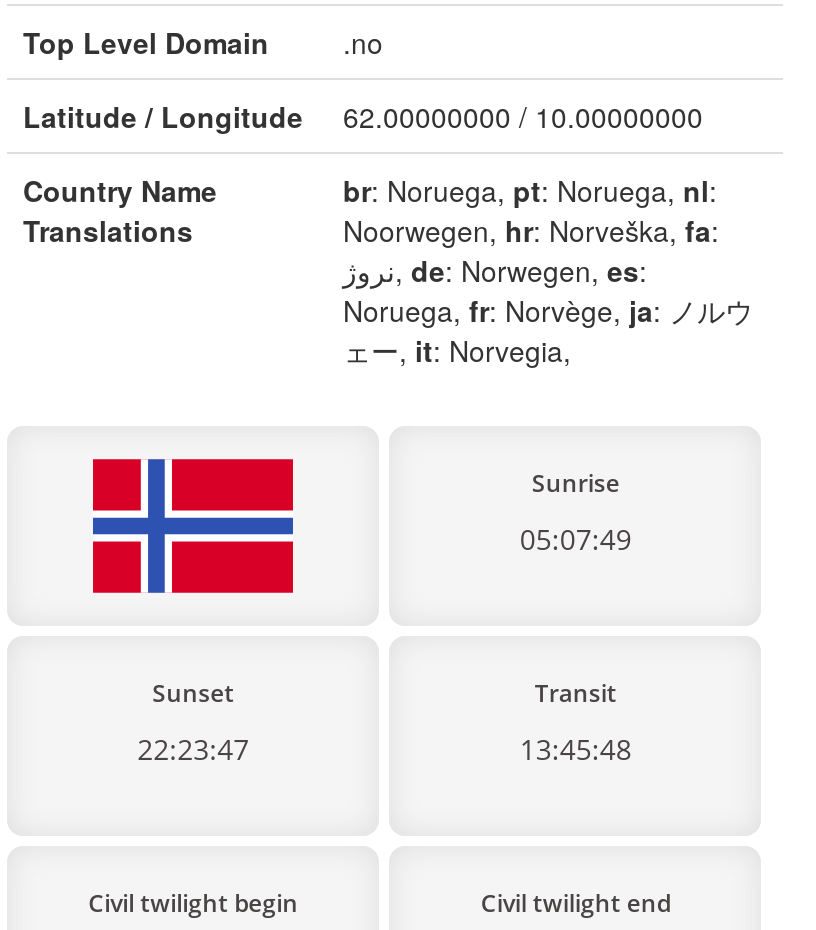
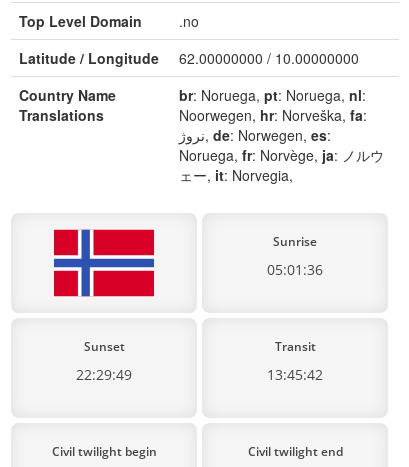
- 05:07:49
+ 05:01:36

- 22:23:47
+ 22:29:49

- 13:45:48
+ 13:45:42
